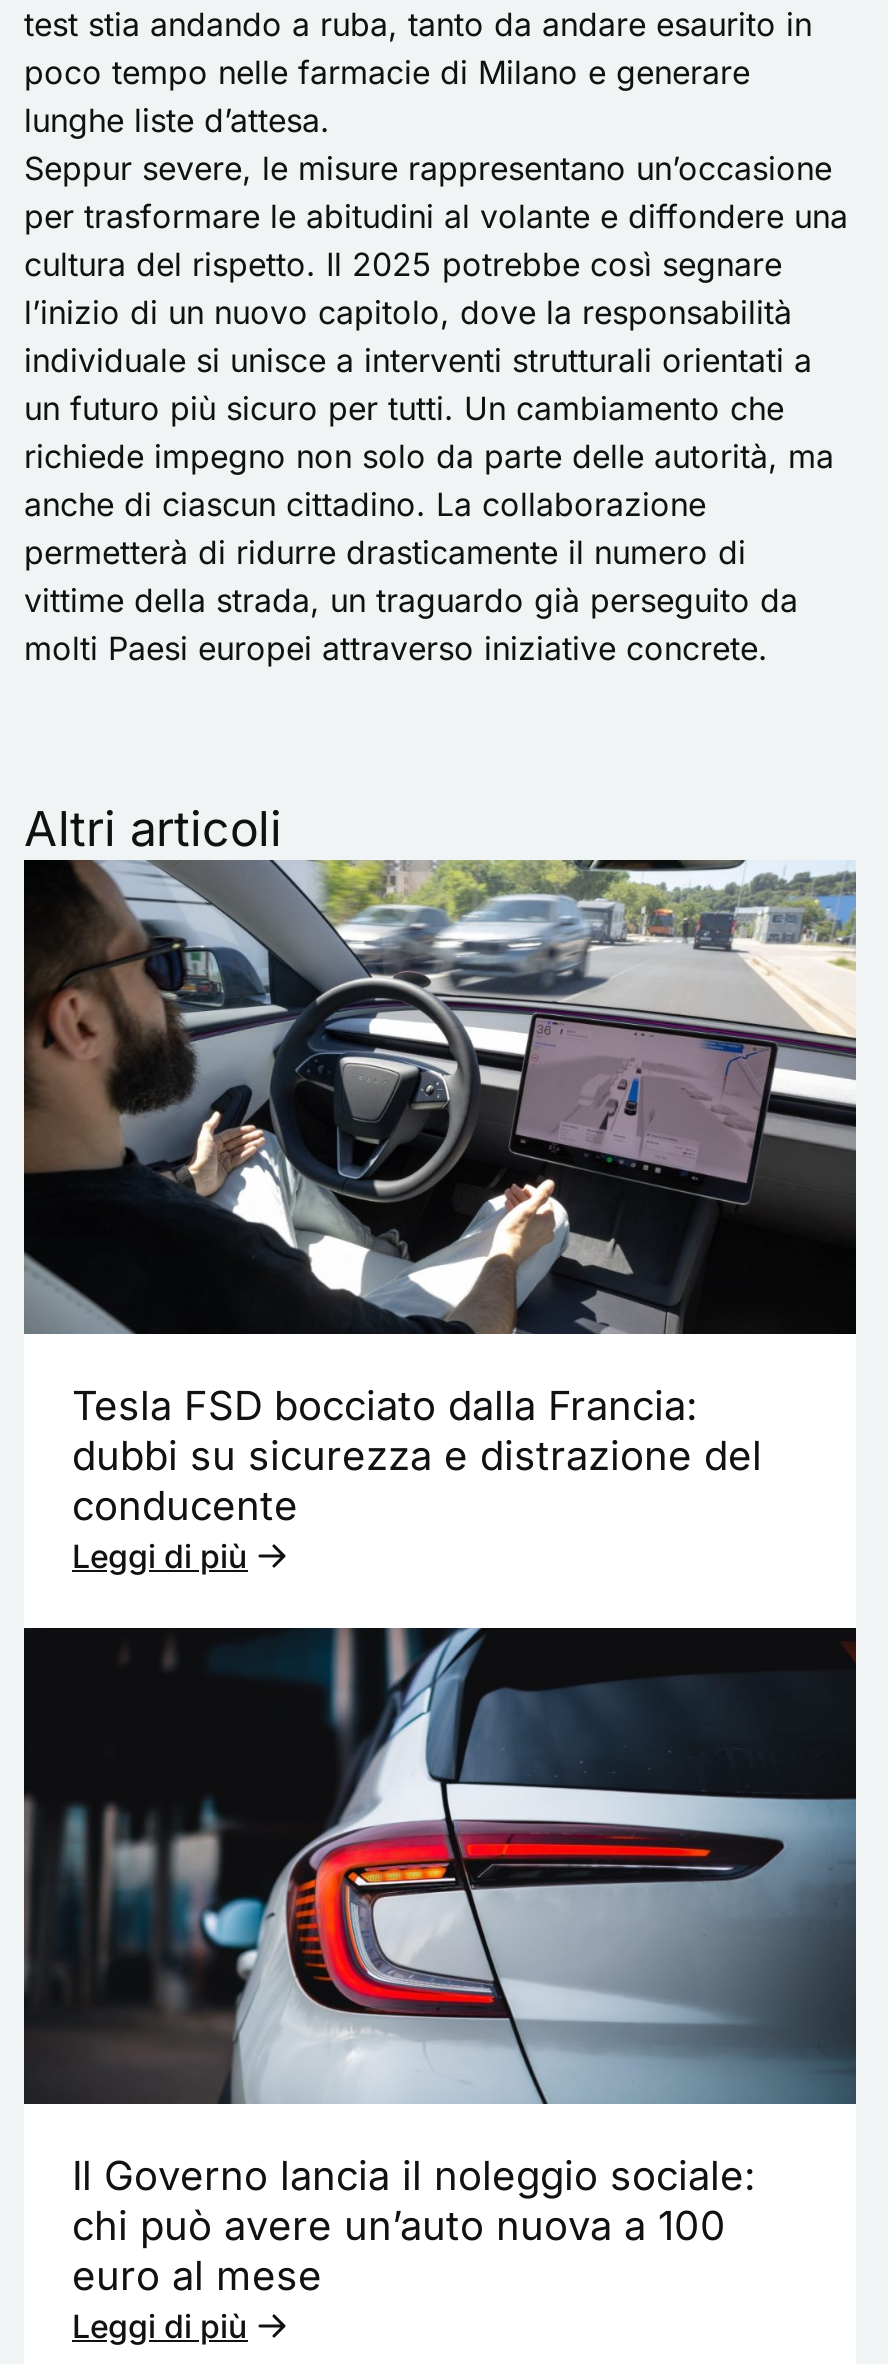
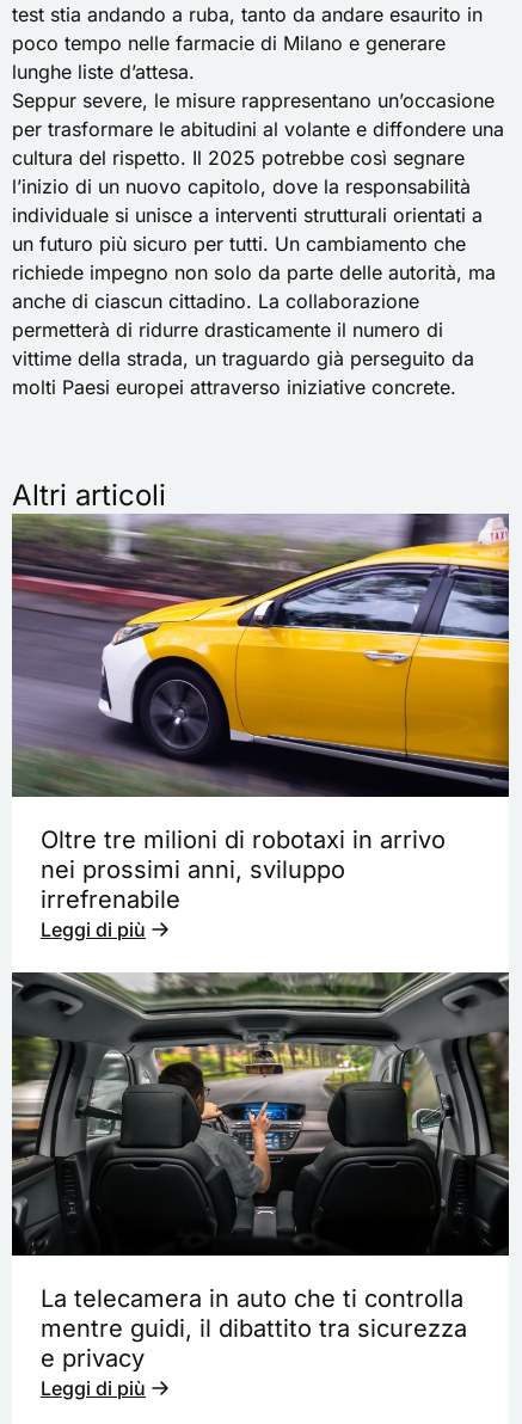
- [image]
- Tesla FSD bocciato dalla Francia:
- dubbi su sicurezza e distrazione del
- conducente
+ [image]
+ Oltre tre milioni di robotaxi in arrivo
+ nei prossimi anni, sviluppo
+ irrefrenabile

- [image]
- Il Governo lancia il noleggio sociale:
- chi può avere un’auto nuova a 100
- euro al mese
+ [image]
+ La telecamera in auto che ti controlla
+ mentre guidi, il dibattito tra sicurezza
+ e privacy
